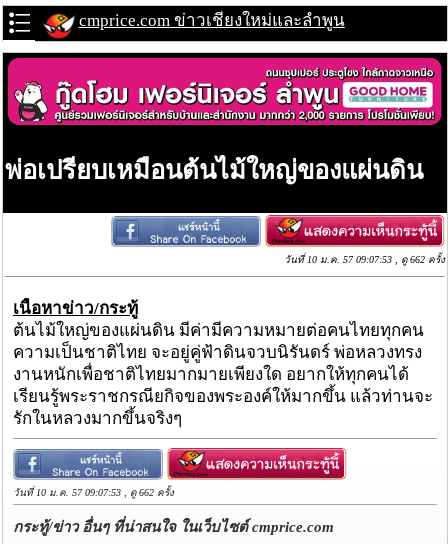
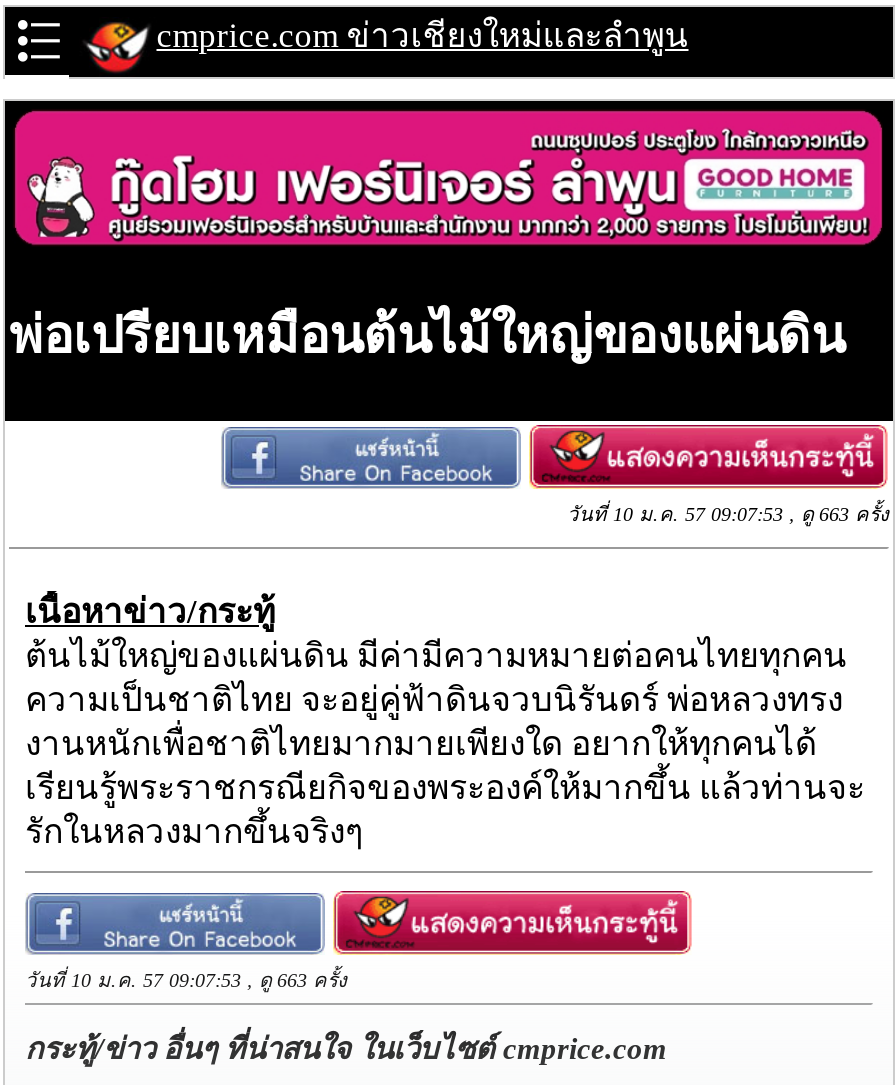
- วันที่ 10 ม.ค. 57 09:07:53 , ดู 662 ครั้ง
+ วันที่ 10 ม.ค. 57 09:07:53 , ดู 663 ครั้ง

- วันที่ 10 ม.ค. 57 09:07:53 , ดู 662 ครั้ง
+ วันที่ 10 ม.ค. 57 09:07:53 , ดู 663 ครั้ง
